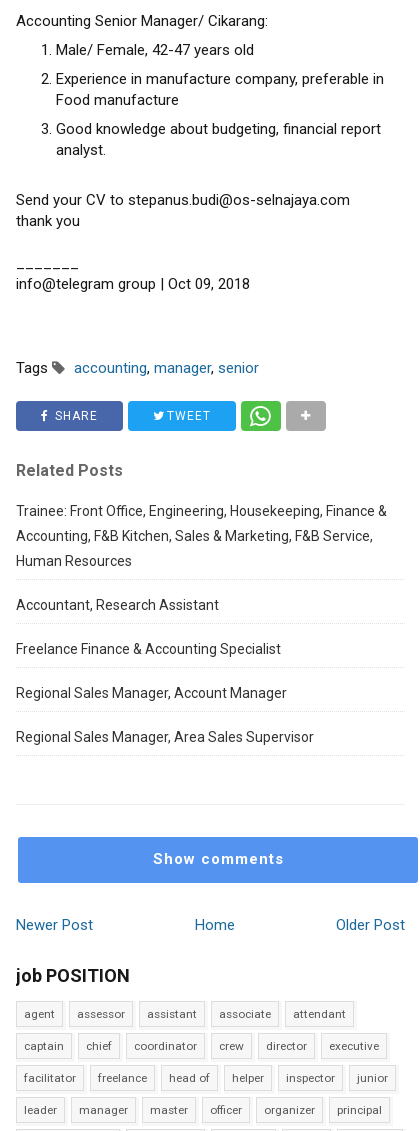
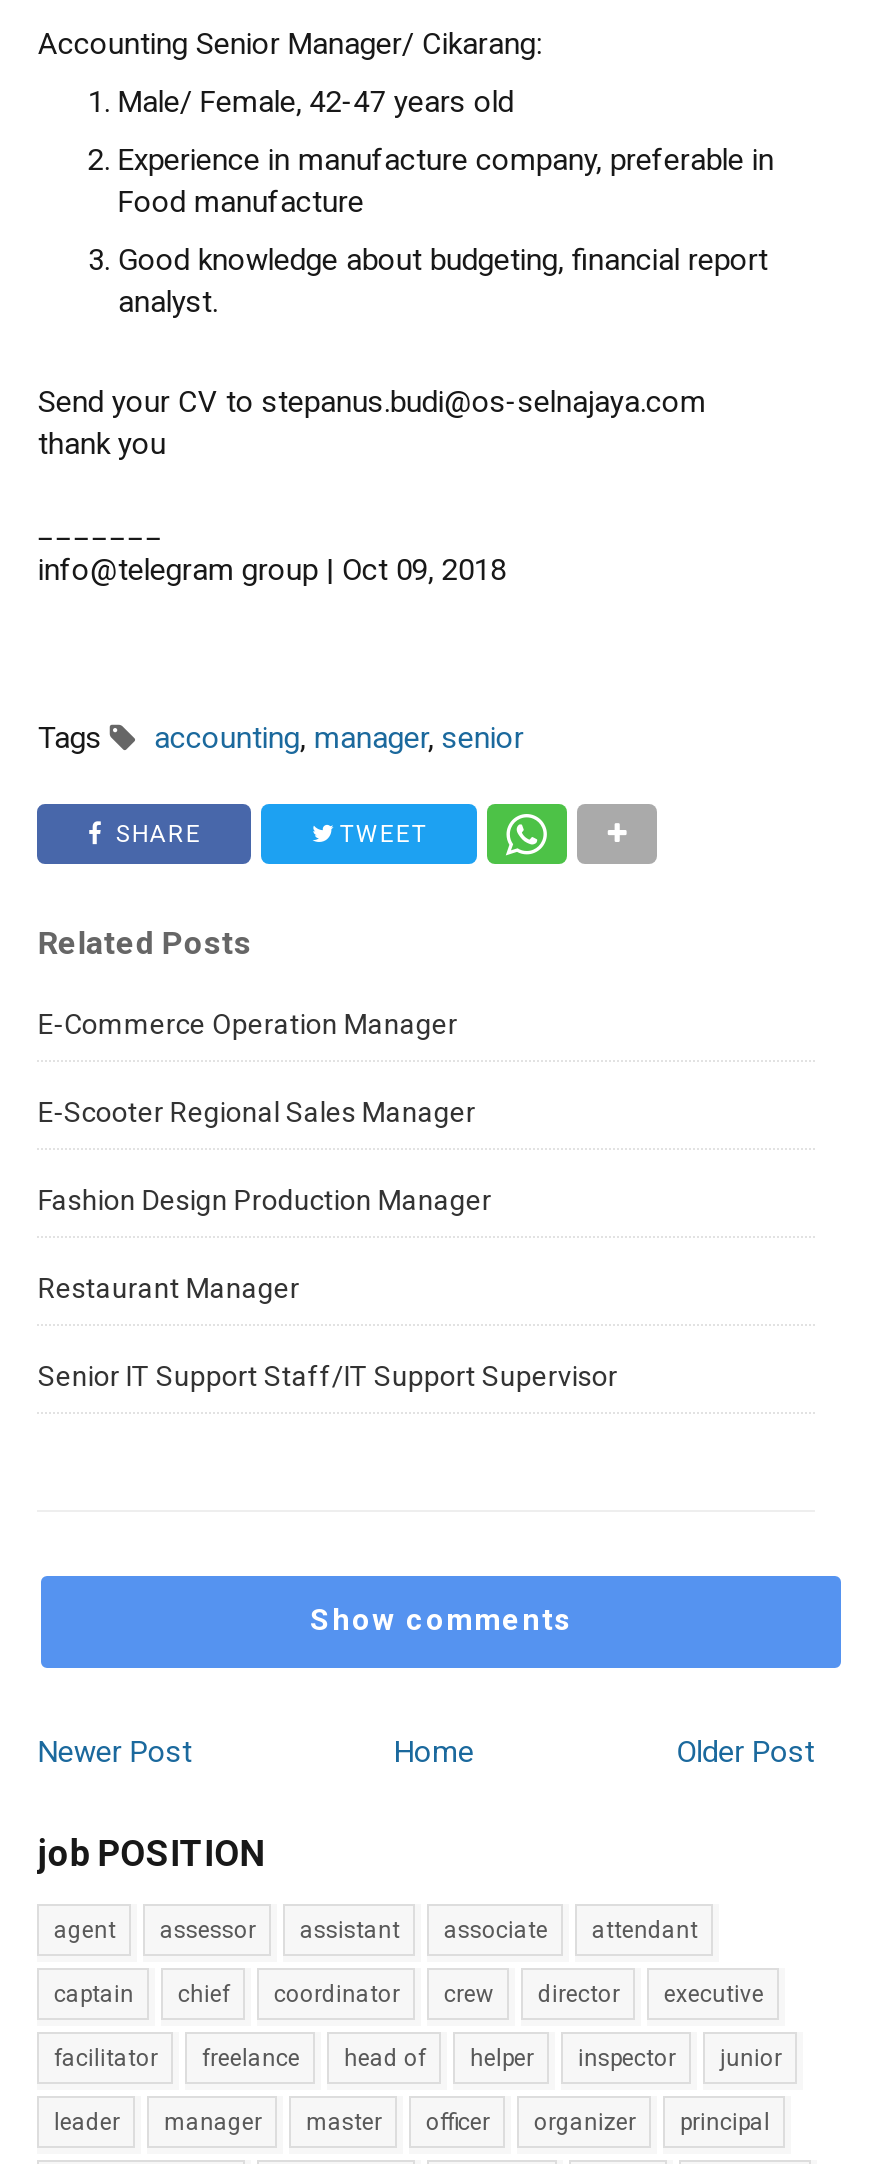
- Trainee: Front Office, Engineering, Housekeeping, Finance &
- Accounting, F&B Kitchen, Sales & Marketing, F&B Service,
- Human Resources
- Accountant, Research Assistant
- Freelance Finance & Accounting Specialist
- Regional Sales Manager, Account Manager
- Regional Sales Manager, Area Sales Supervisor
+ E-Commerce Operation Manager
+ E-Scooter Regional Sales Manager
+ Fashion Design Production Manager
+ Restaurant Manager
+ Senior IT Support Staff/IT Support Supervisor
